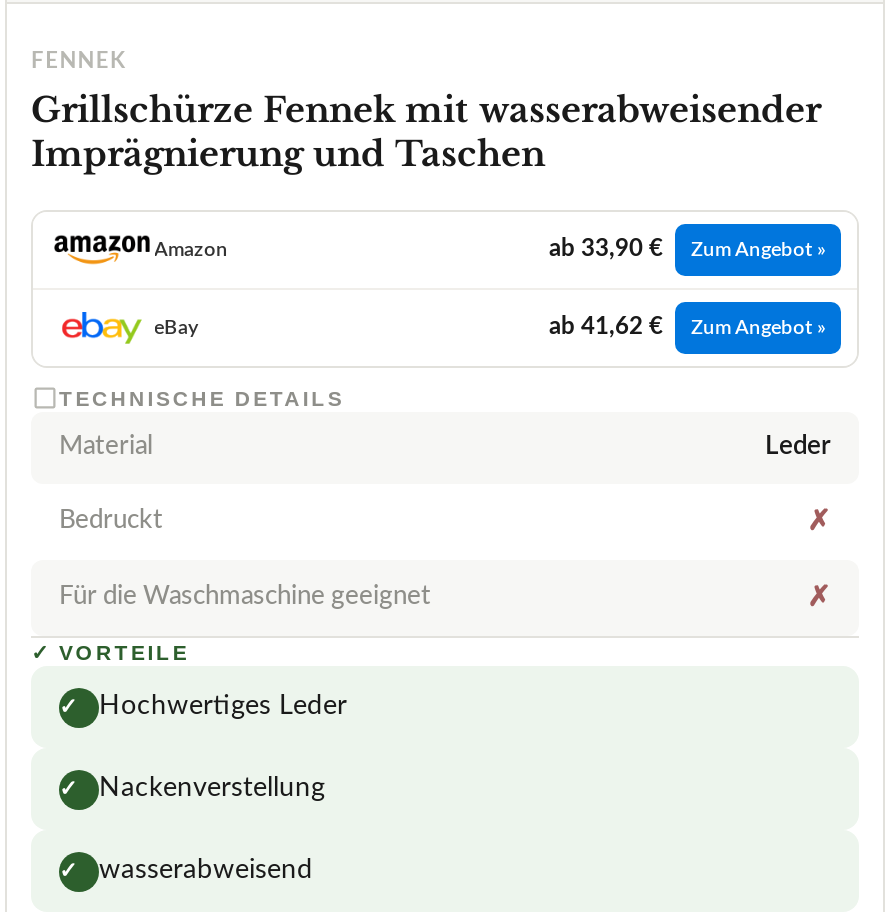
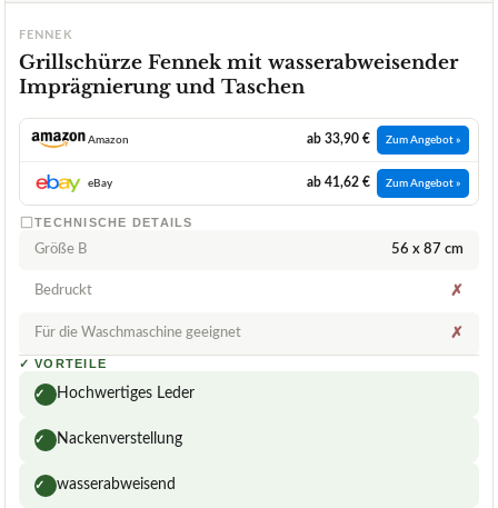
- Material
- Leder
+ Größe B
+ 56 x 87 cm
